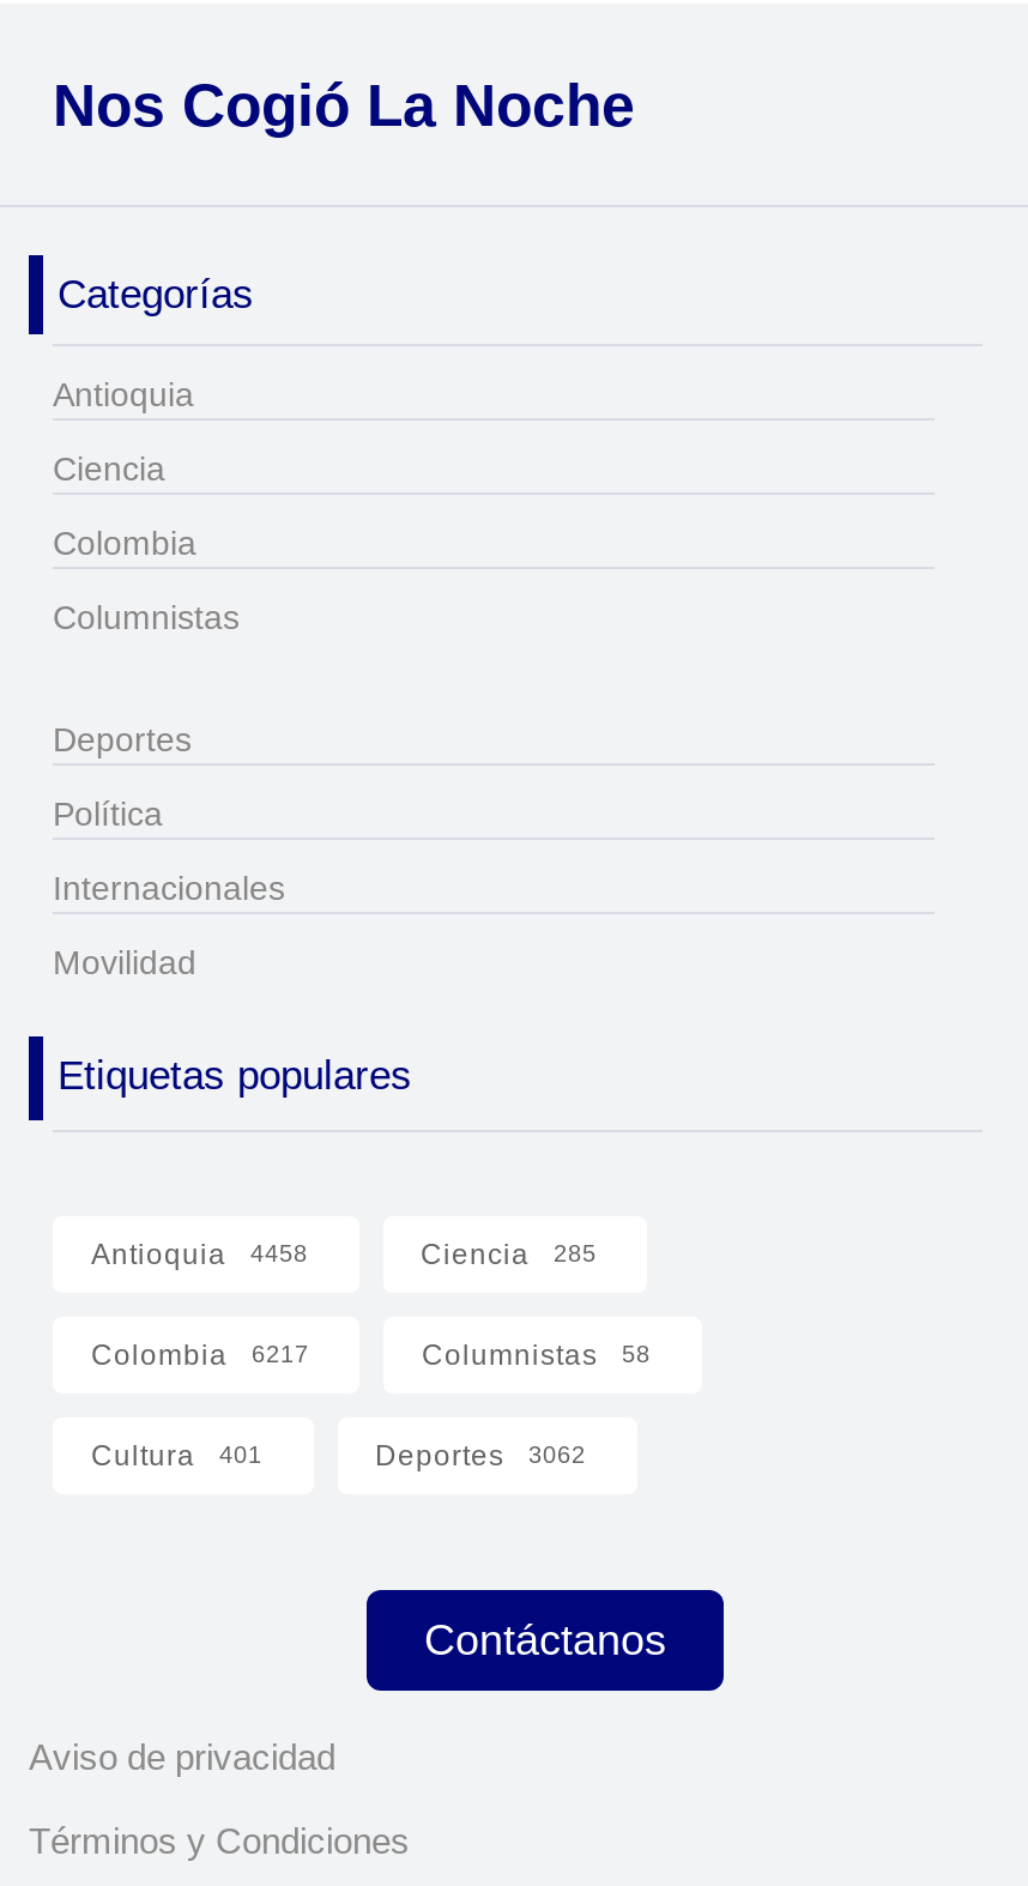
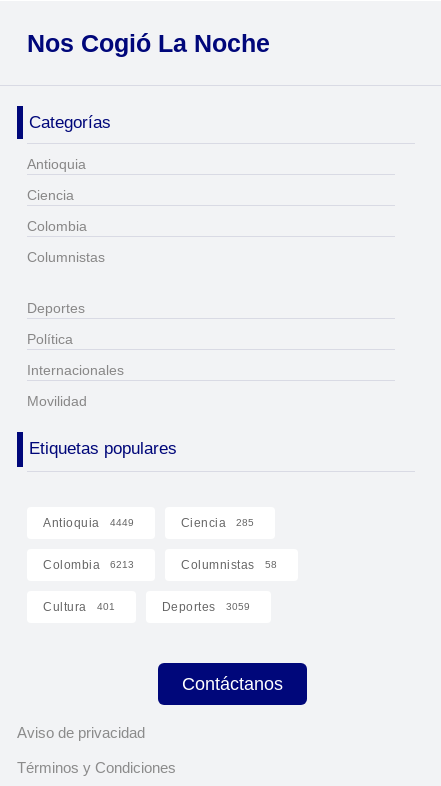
- Antioquia 4458
+ Antioquia 4449

- Colombia 6217
+ Colombia 6213

- Deportes 3062
+ Deportes 3059
